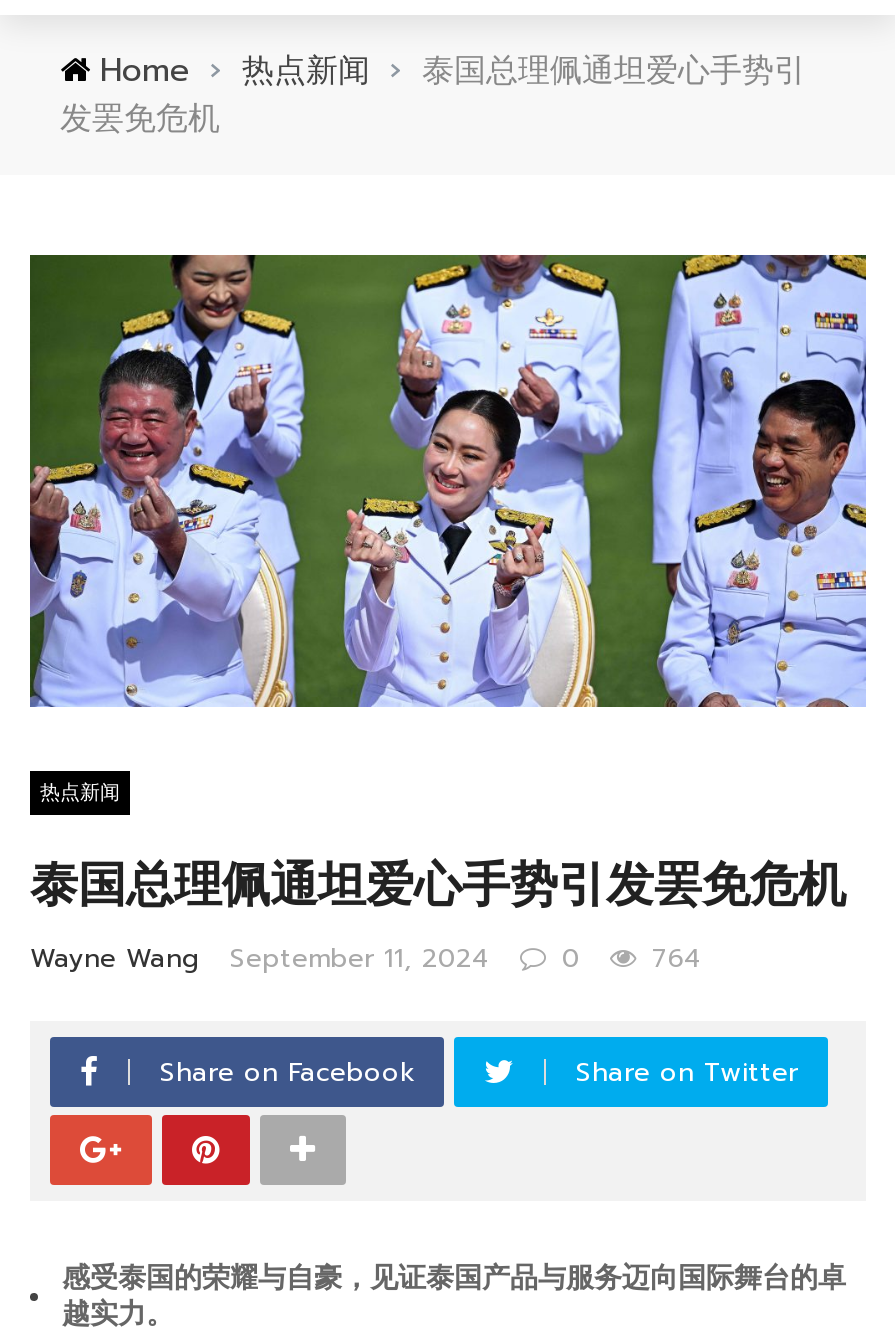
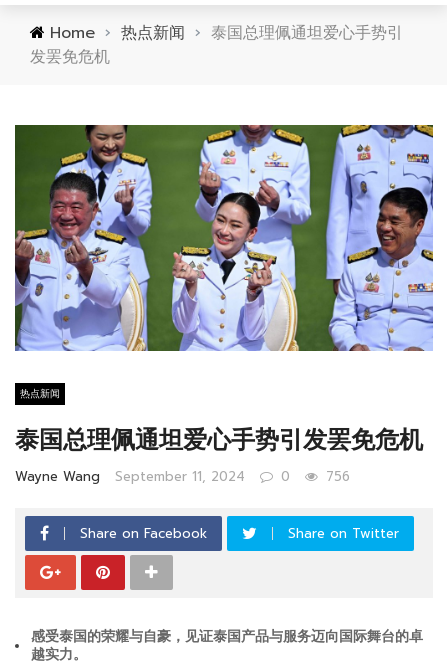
- 764
+ 756
